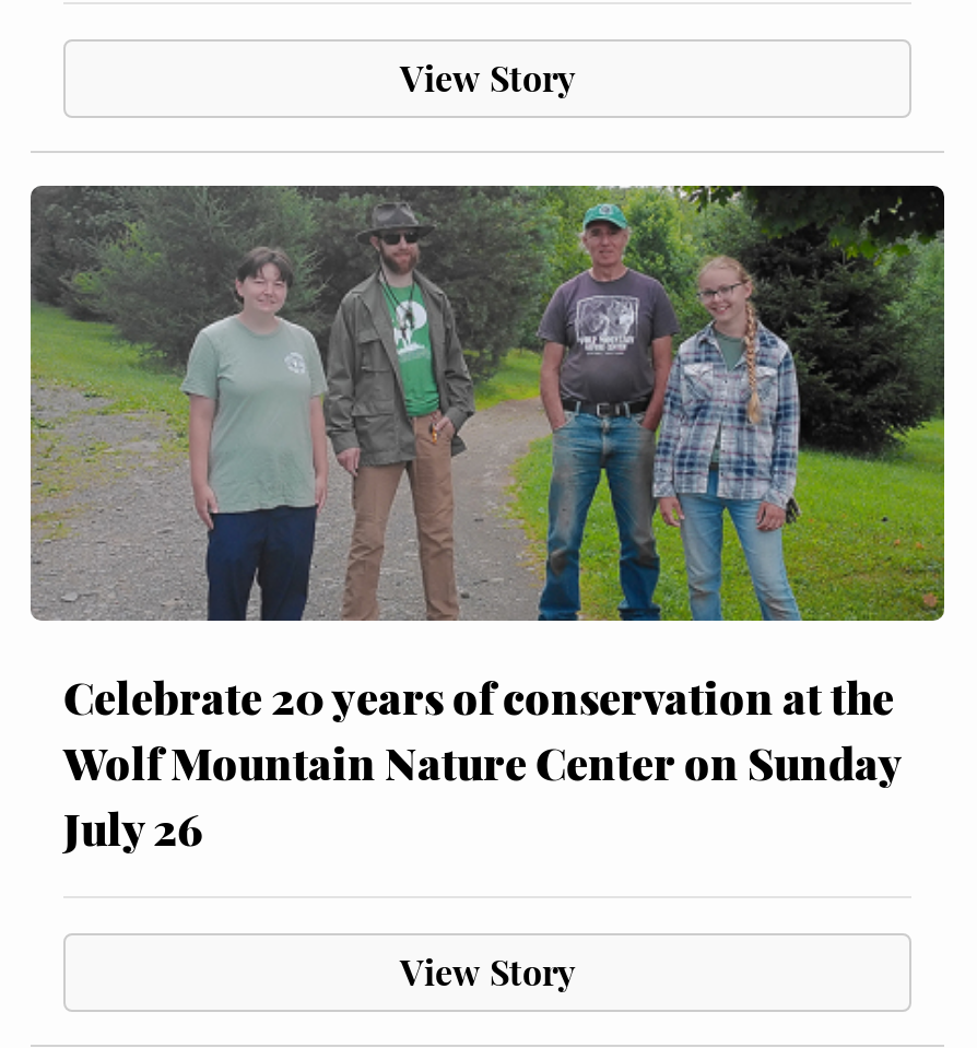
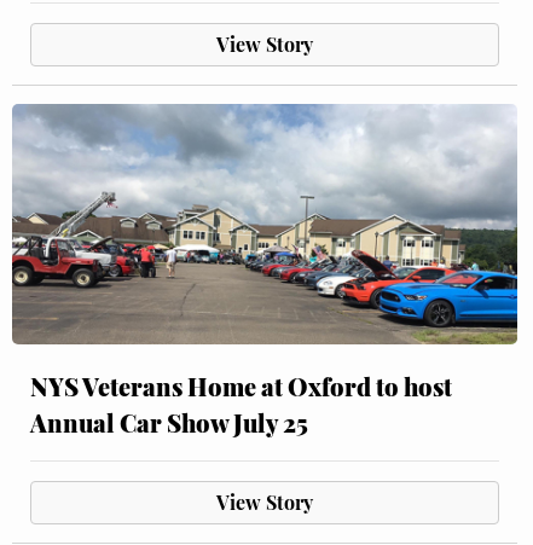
- [image]
- Celebrate 20 years of conservation at the
- Wolf Mountain Nature Center on Sunday
- July 26
+ [image]
+ NYS Veterans Home at Oxford to host
+ Annual Car Show July 25
